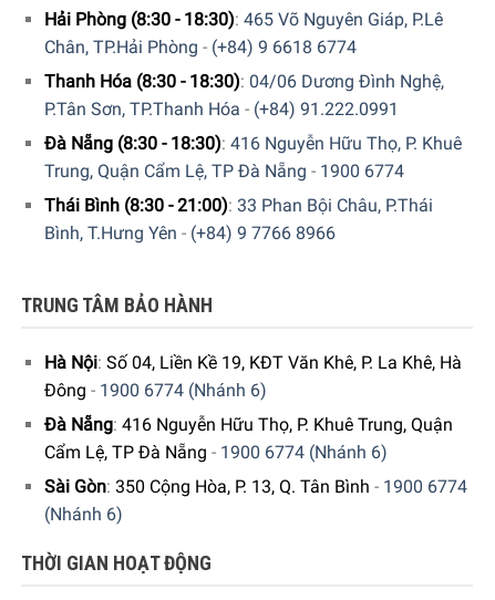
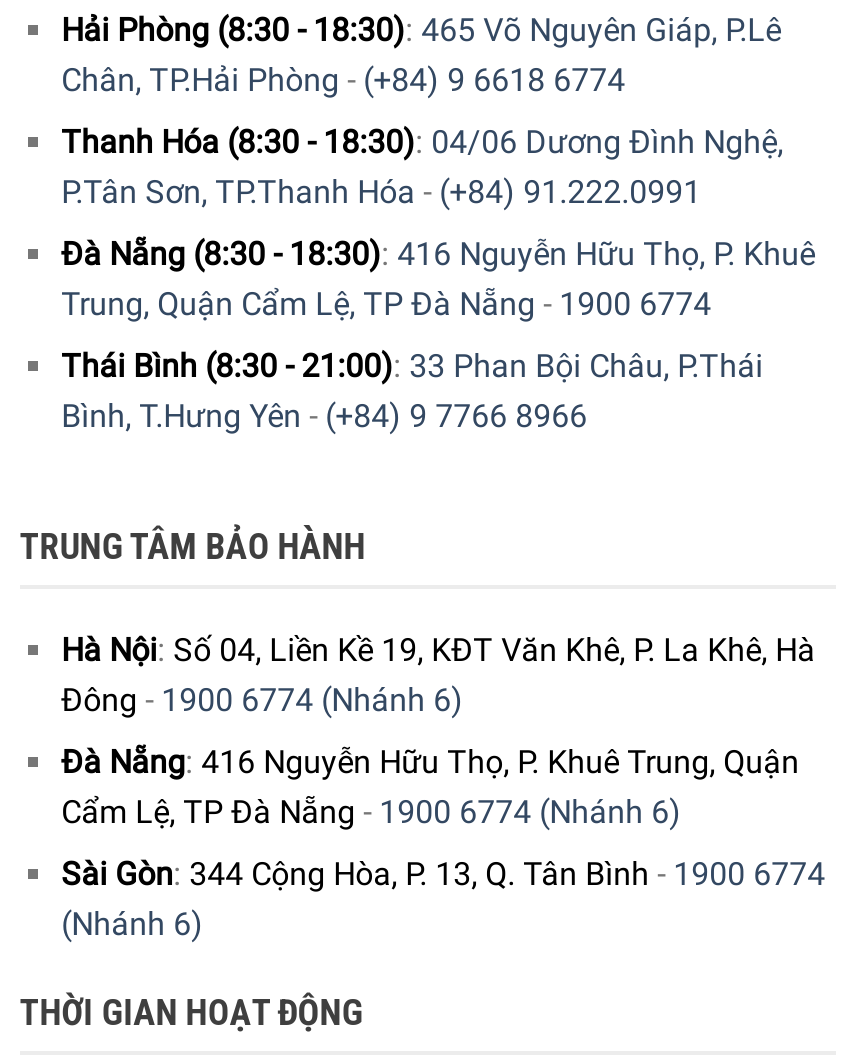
- Sài Gòn: 350 Cộng Hòa, P. 13, Q. Tân Bình - 1900 6774
+ Sài Gòn: 344 Cộng Hòa, P. 13, Q. Tân Bình - 1900 6774
